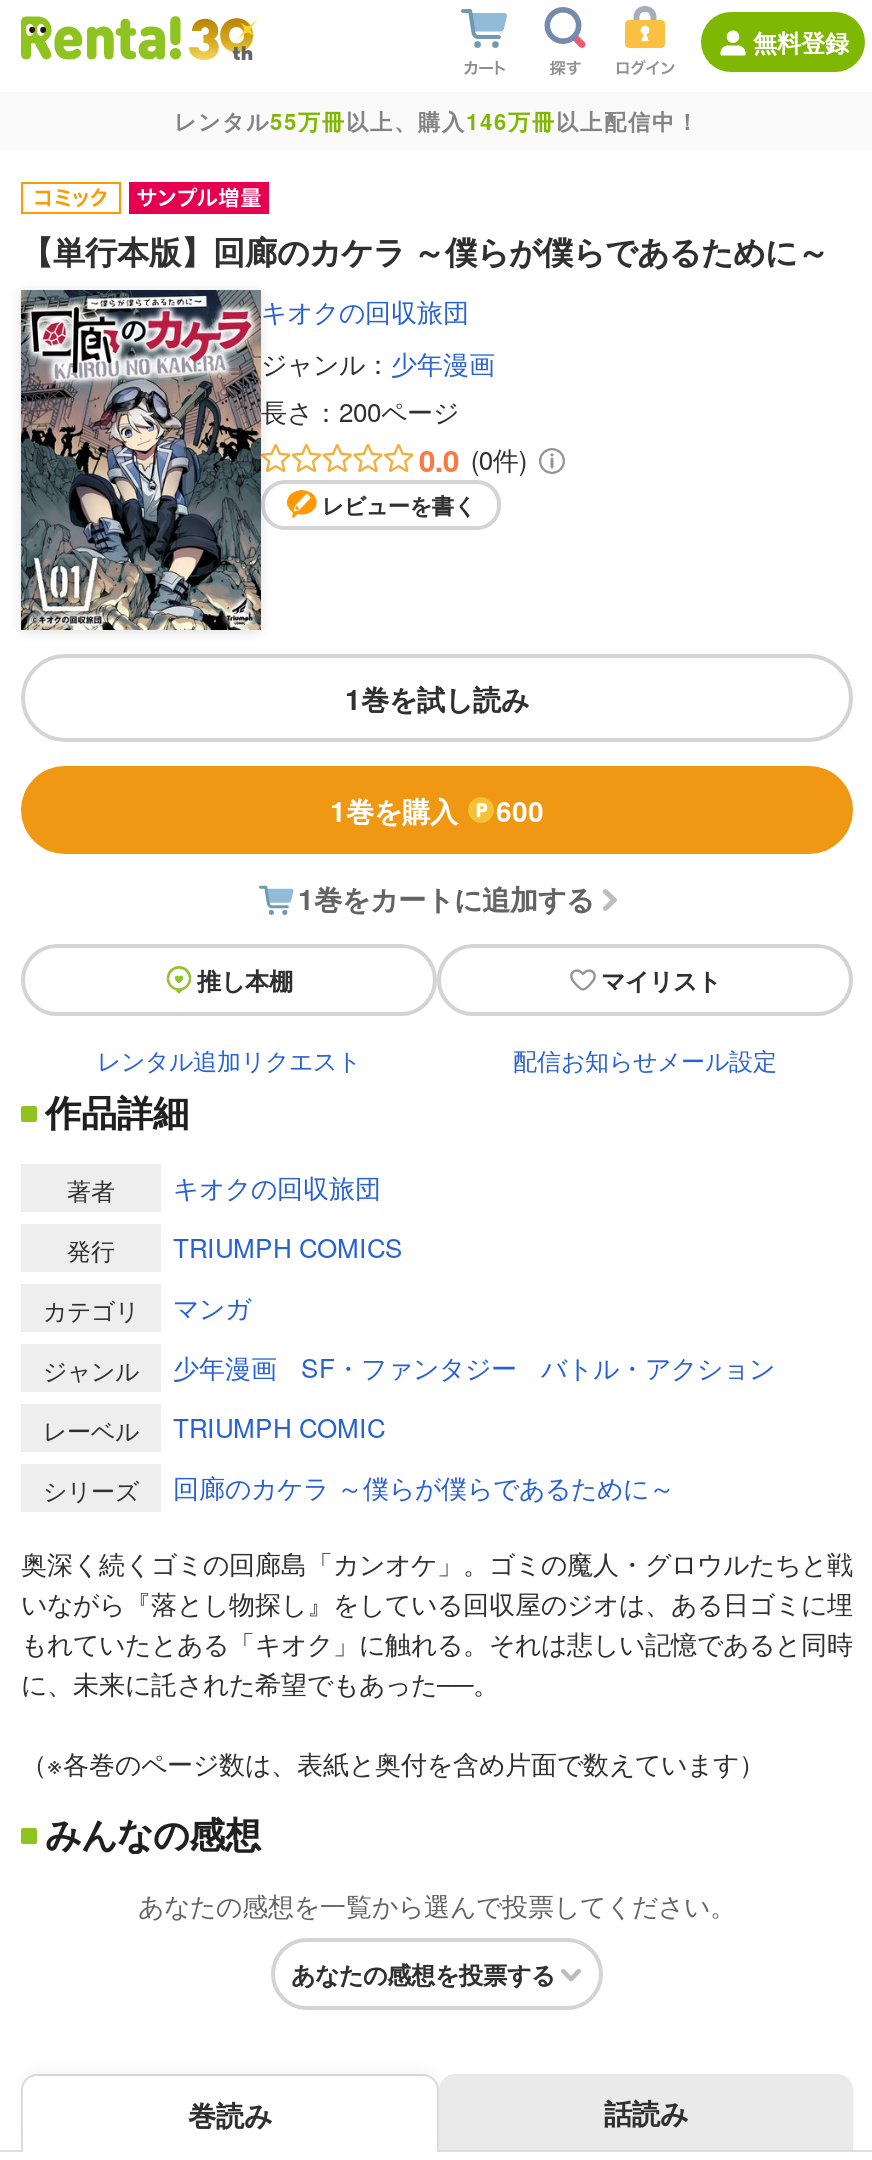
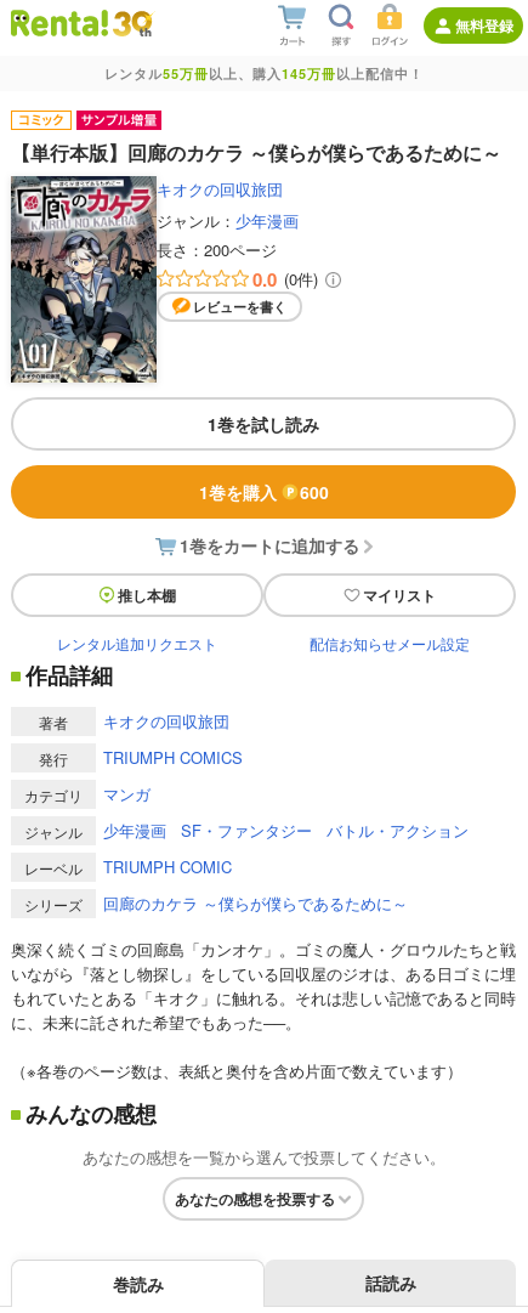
- レンタル55万冊以上、購入146万冊以上配信中！
+ レンタル55万冊以上、購入145万冊以上配信中！
